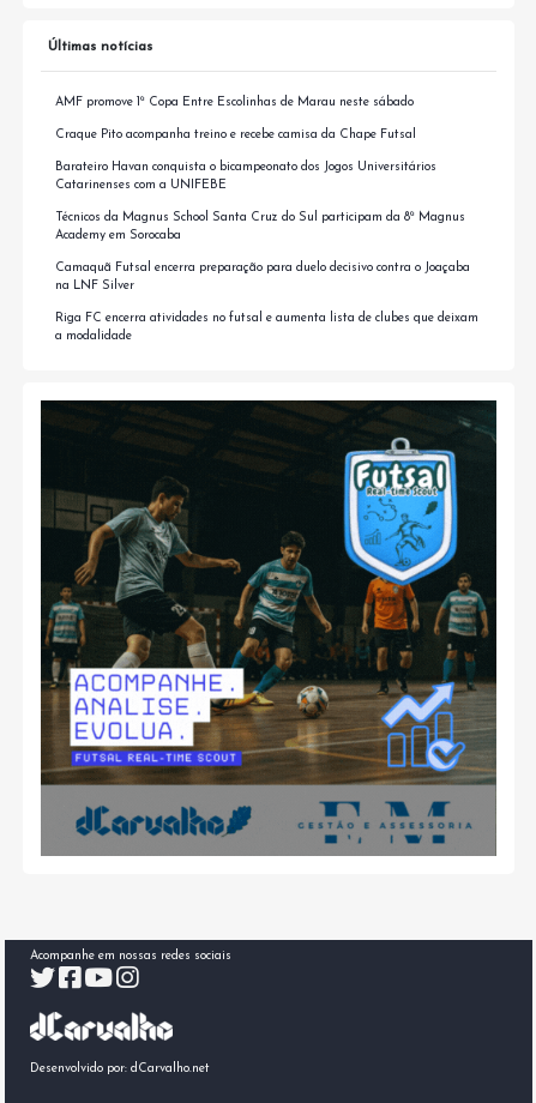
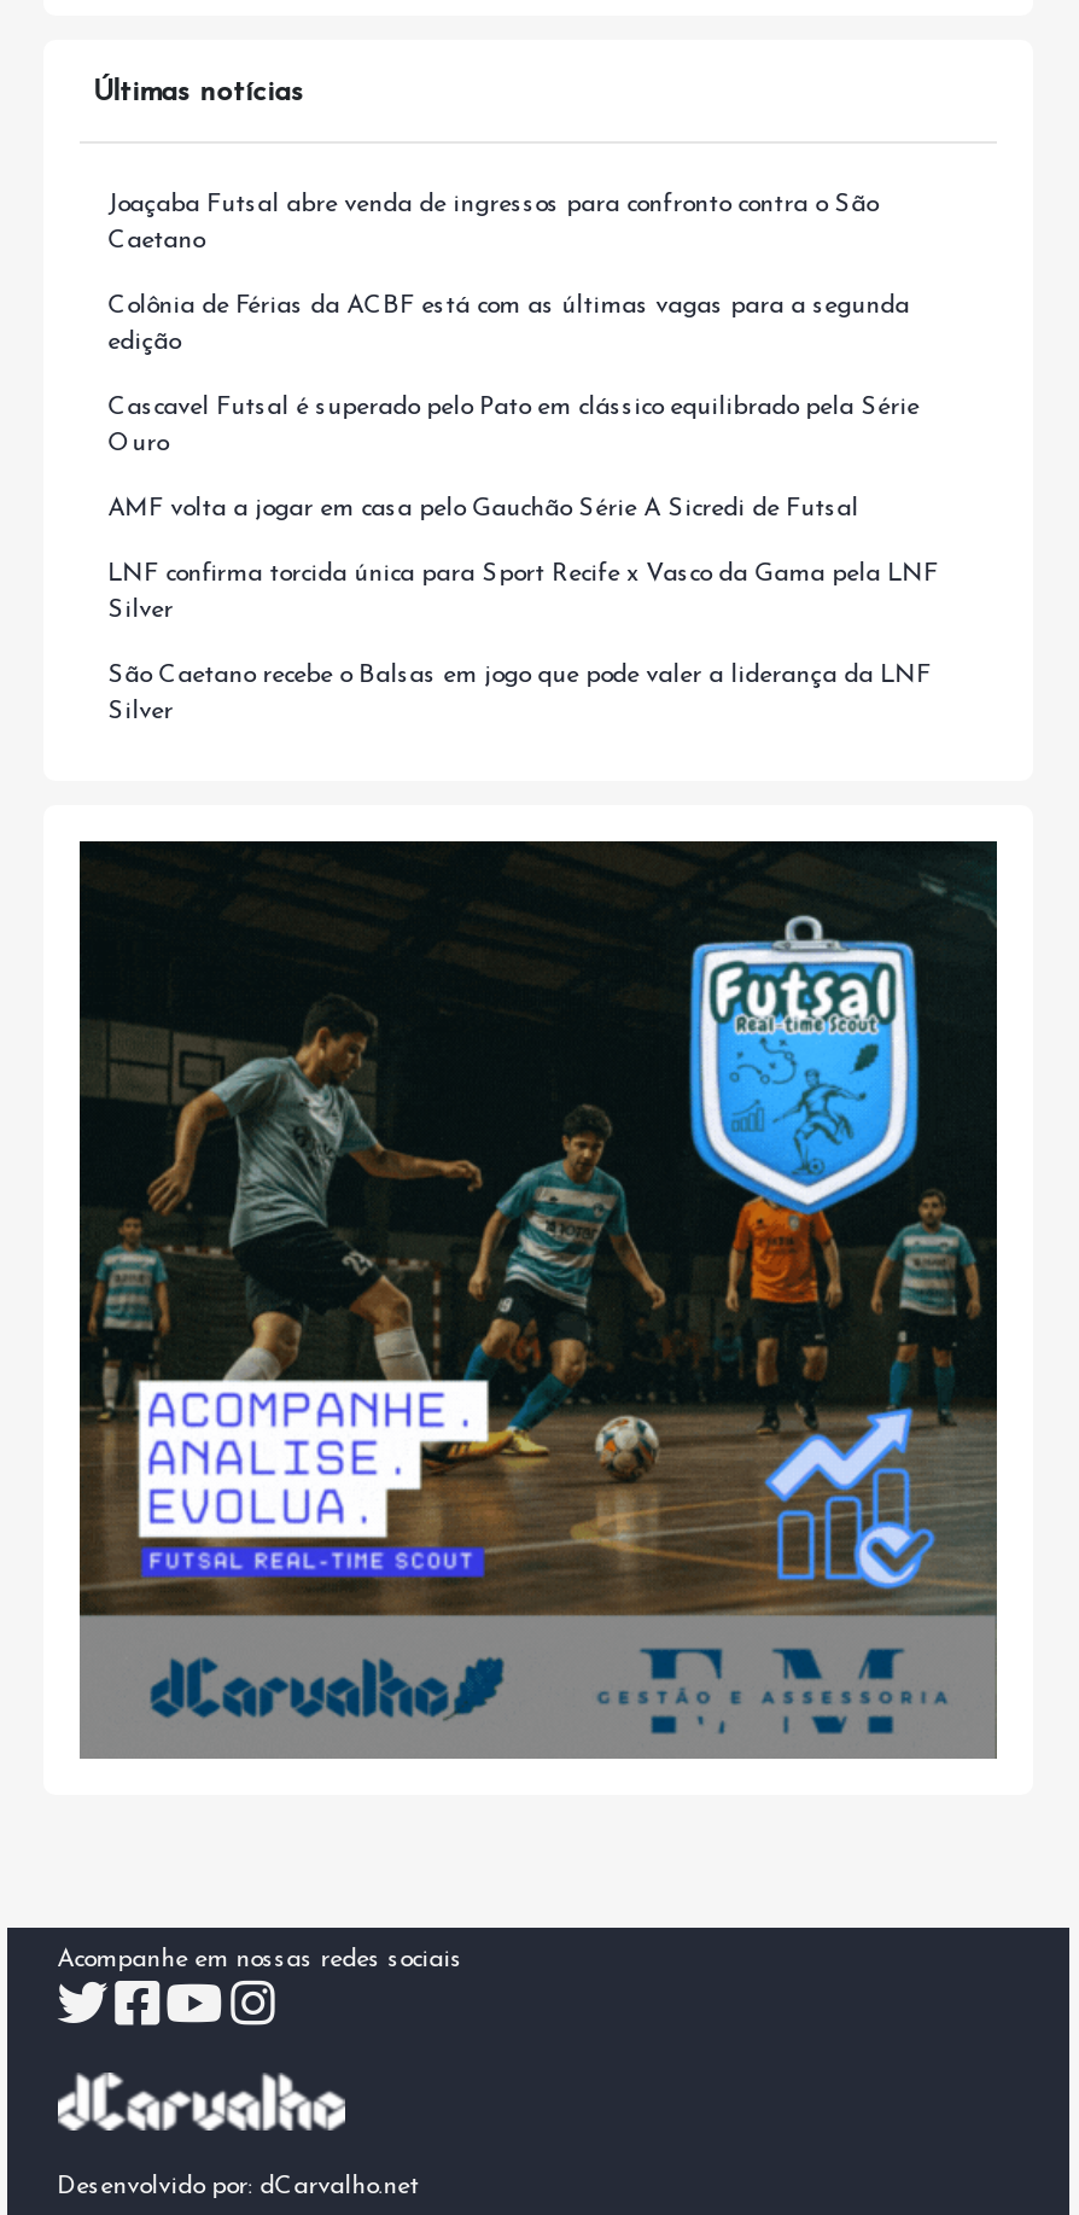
- AMF promove 1ª Copa Entre Escolinhas de Marau neste sábado
+ Joaçaba Futsal abre venda de ingressos para confronto contra o São
+ Caetano

- Craque Pito acompanha treino e recebe camisa da Chape Futsal
+ Colônia de Férias da ACBF está com as últimas vagas para a segunda
+ edição

- Barateiro Havan conquista o bicampeonato dos Jogos Universitários
- Catarinenses com a UNIFEBE
+ Cascavel Futsal é superado pelo Pato em clássico equilibrado pela Série
+ Ouro

- Técnicos da Magnus School Santa Cruz do Sul participam da 8ª Magnus
- Academy em Sorocaba
+ AMF volta a jogar em casa pelo Gauchão Série A Sicredi de Futsal

- Camaquã Futsal encerra preparação para duelo decisivo contra o Joaçaba
- na LNF Silver
+ LNF confirma torcida única para Sport Recife x Vasco da Gama pela LNF
+ Silver

- Riga FC encerra atividades no futsal e aumenta lista de clubes que deixam
- a modalidade
+ São Caetano recebe o Balsas em jogo que pode valer a liderança da LNF
+ Silver
